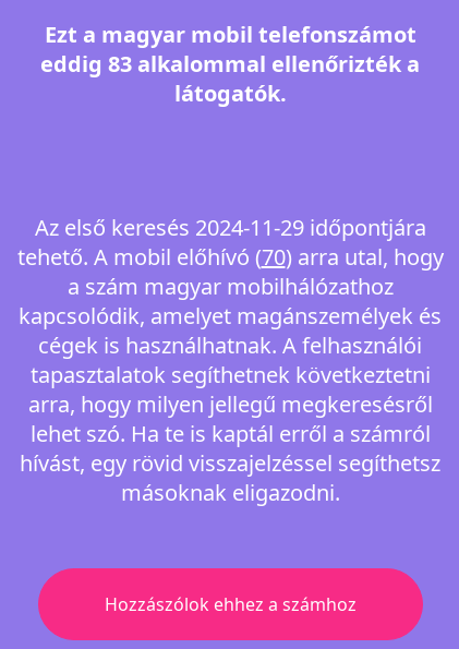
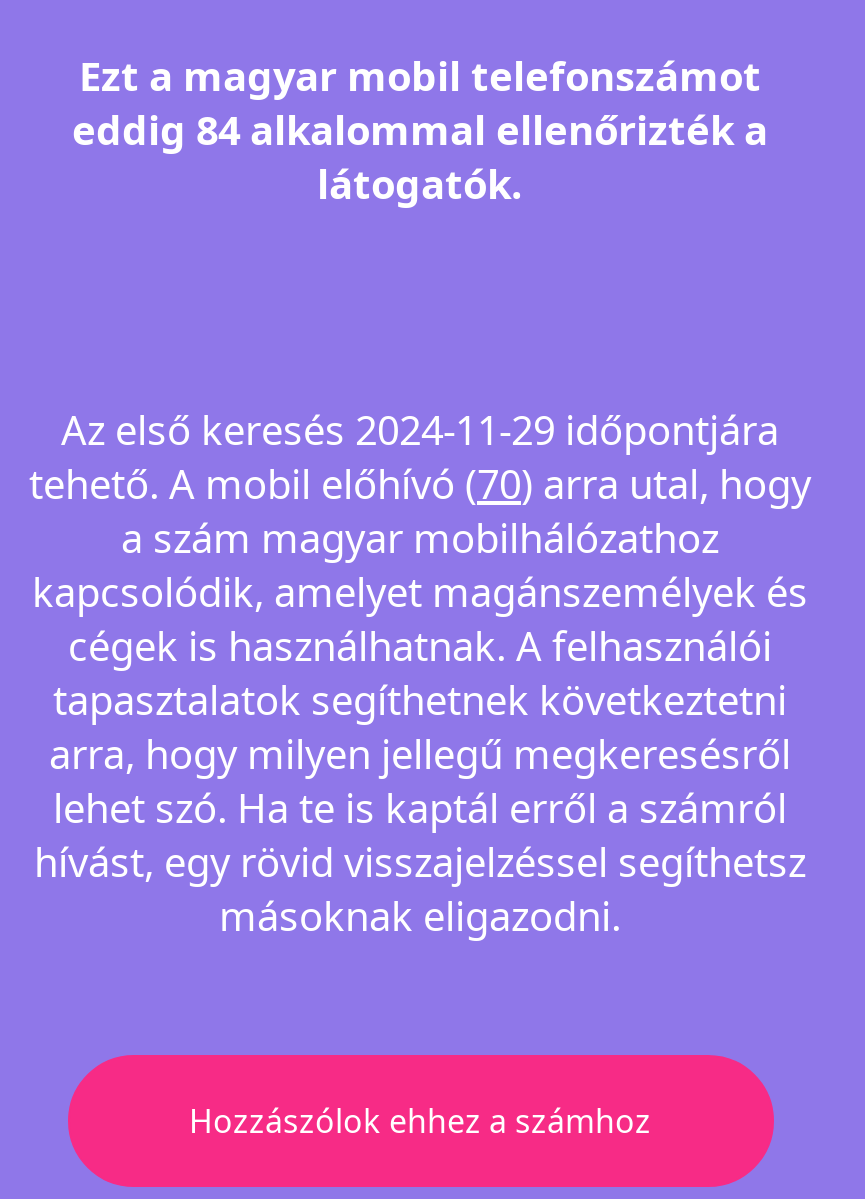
- eddig 83 alkalommal ellenőrizték a
+ eddig 84 alkalommal ellenőrizték a
